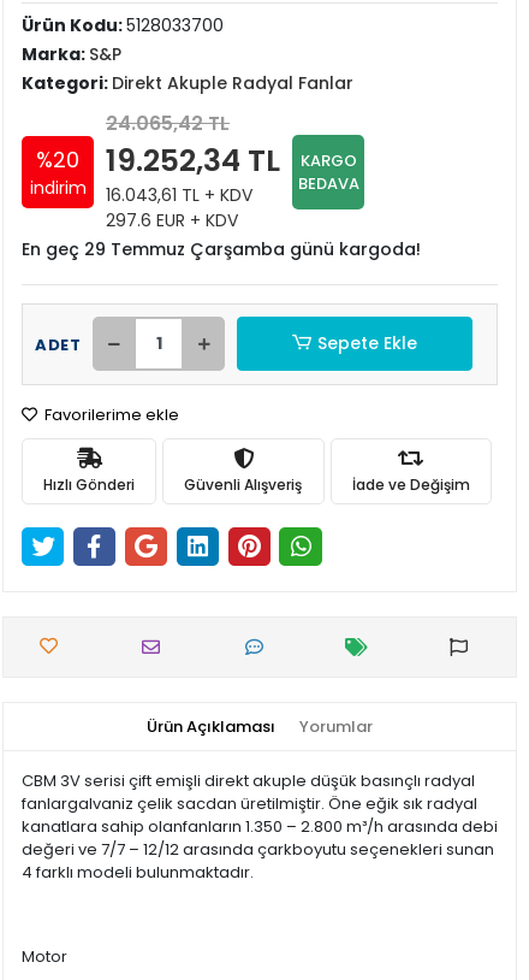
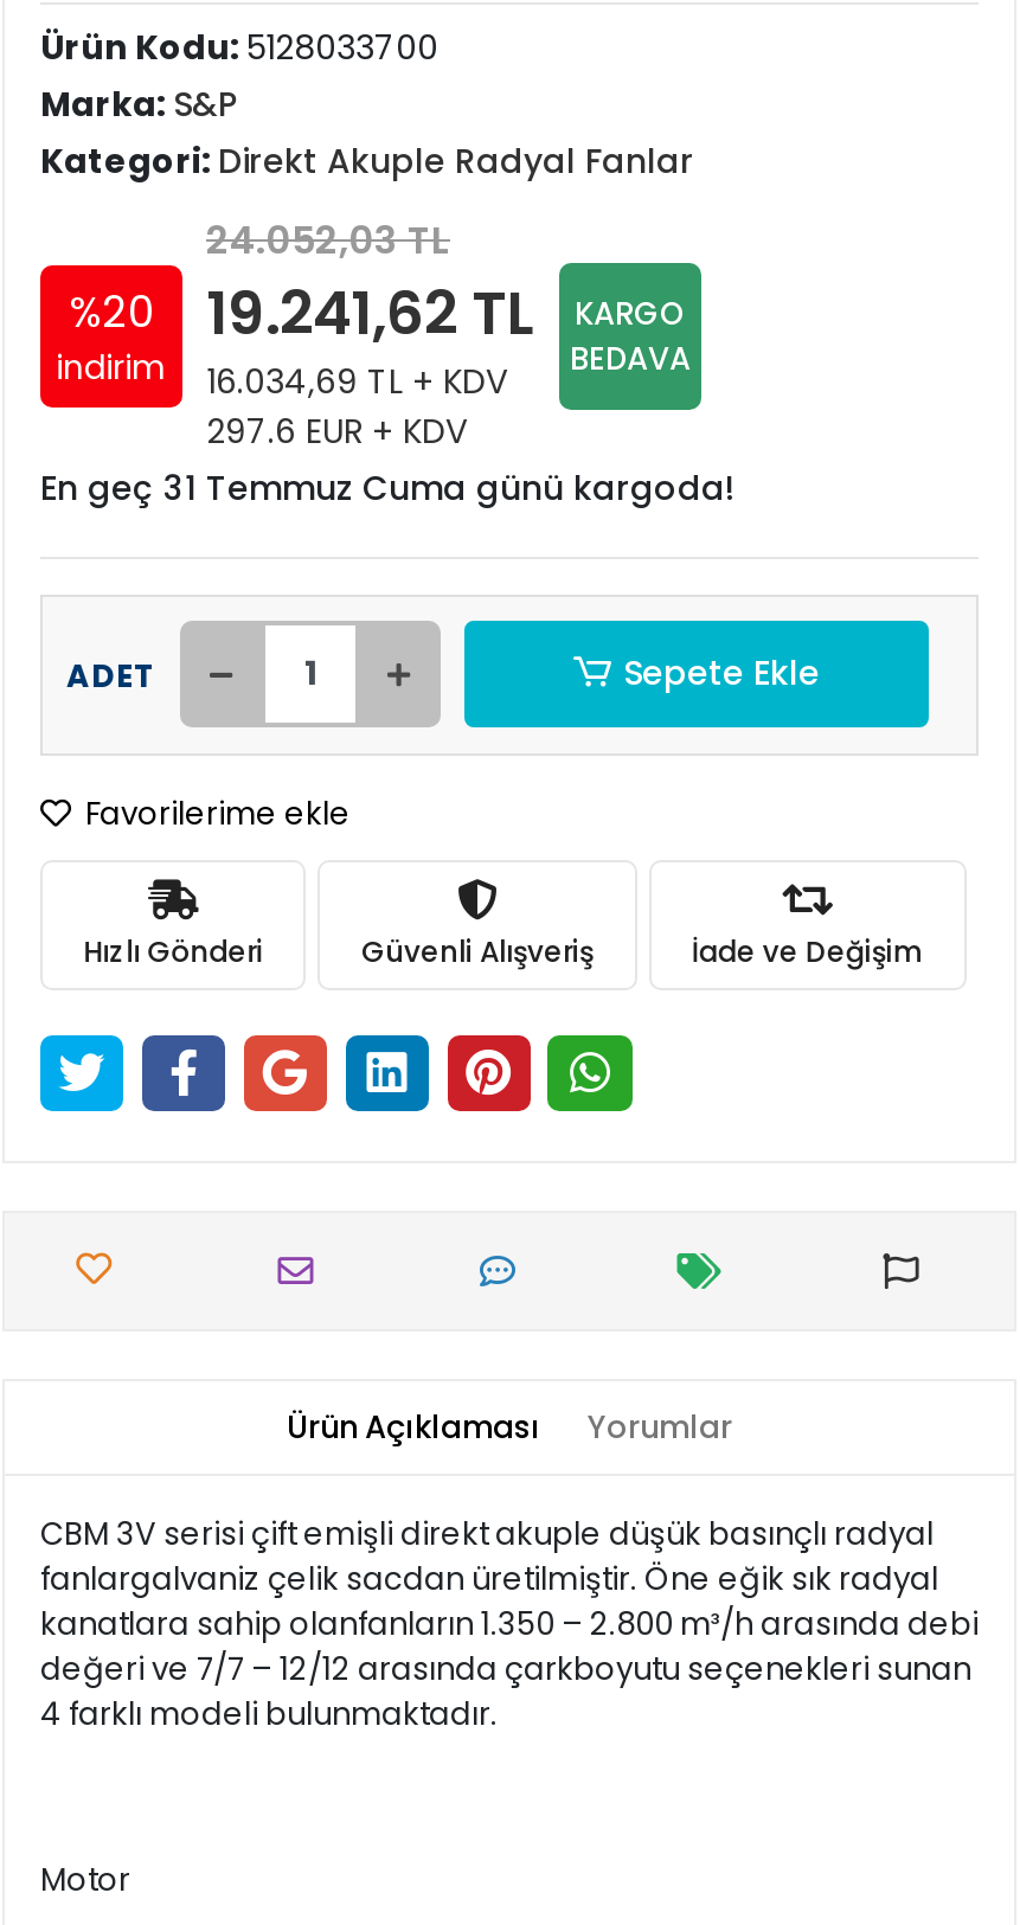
- 24.065,42 TL
+ 24.052,03 TL

- %20 19.252,34 TL KARGO
+ %20 19.241,62 TL KARGO

- indirim 16.043,61 TL + KDV BEDAVA
+ indirim 16.034,69 TL + KDV BEDAVA

- En geç 29 Temmuz Çarşamba günü kargoda!
+ En geç 31 Temmuz Cuma günü kargoda!
